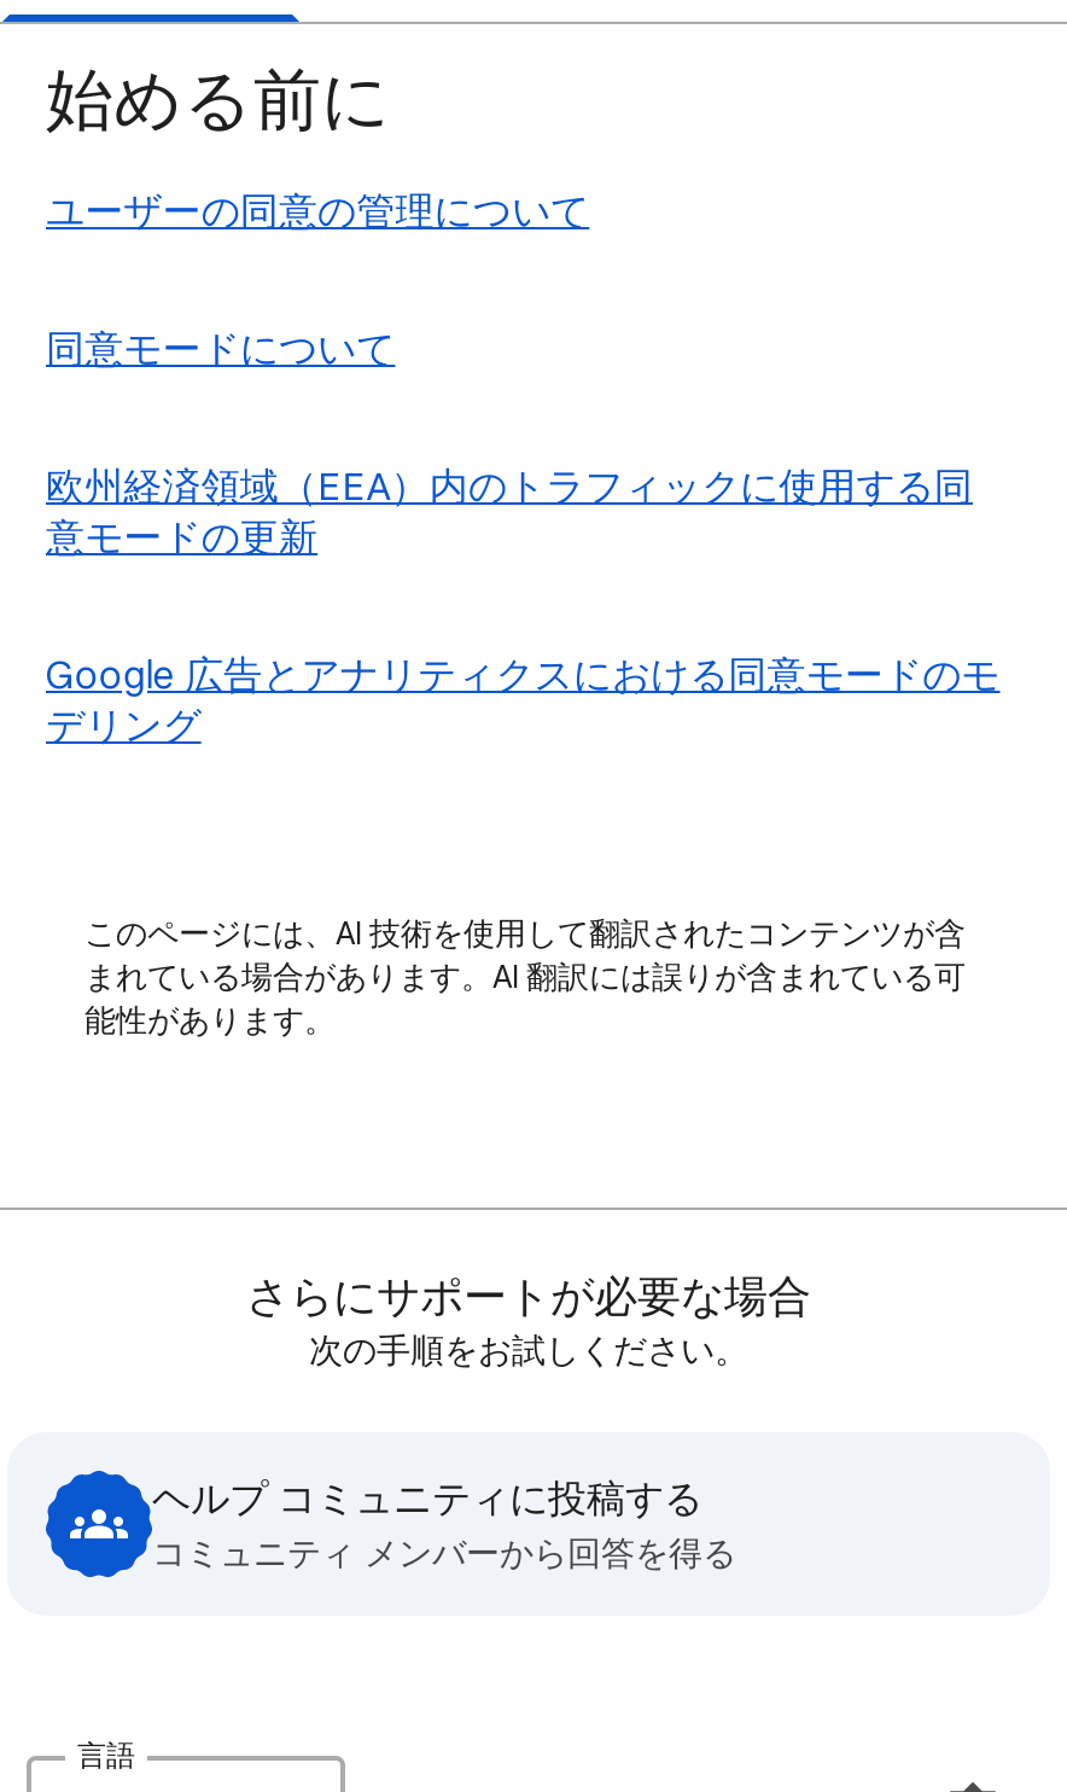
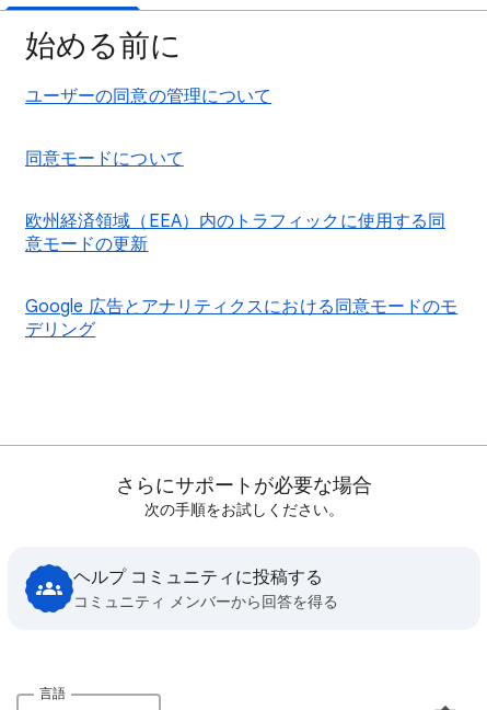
- このページには、AI 技術を使用して翻訳されたコンテンツが含
- まれている場合があります。AI 翻訳には誤りが含まれている可
- 能性があります。
